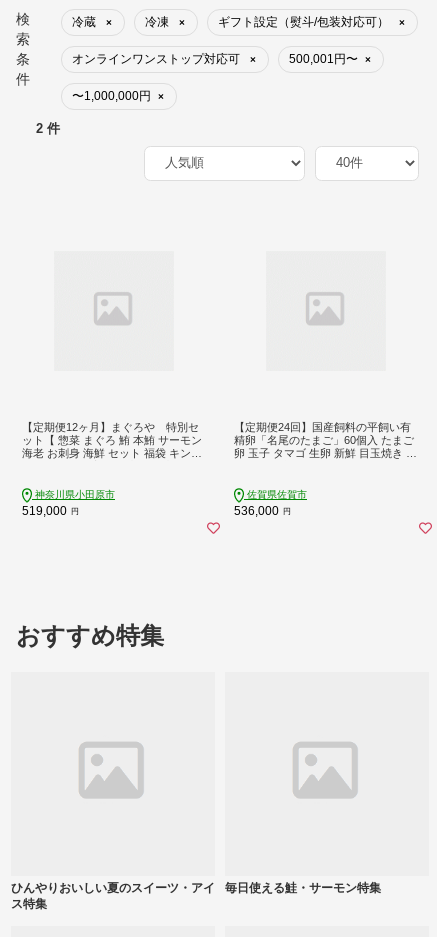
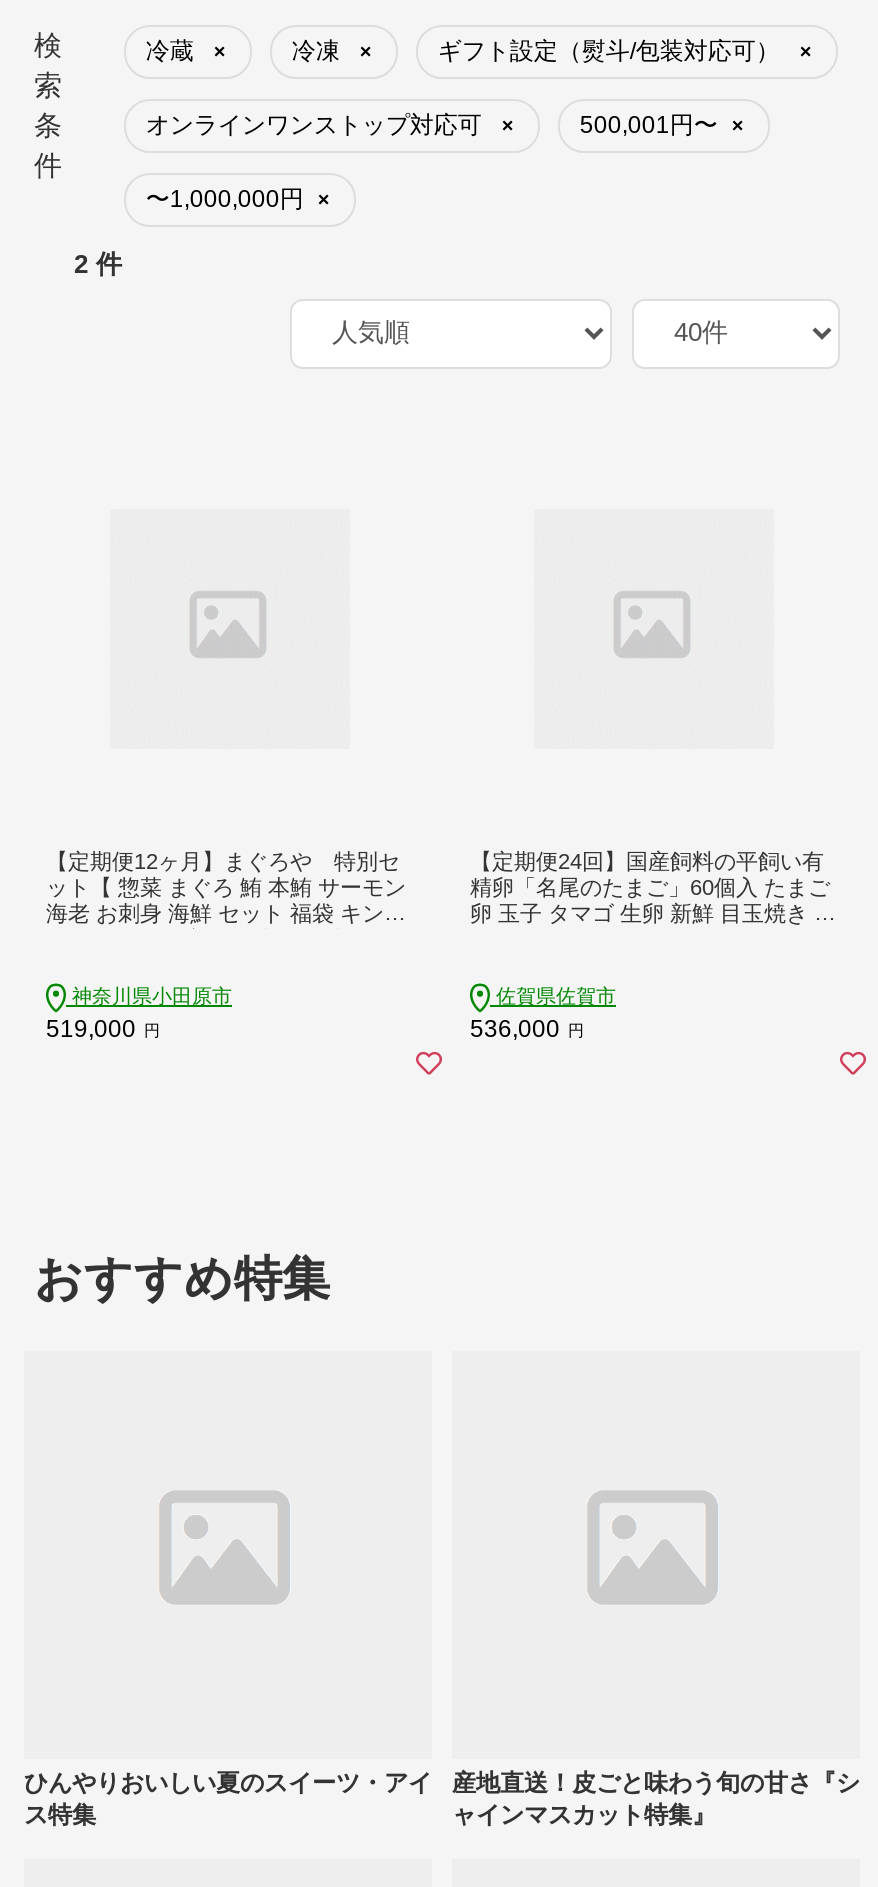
- 毎日使える鮭・サーモン特集
+ 産地直送！皮ごと味わう旬の甘さ『シ
+ ャインマスカット特集』
